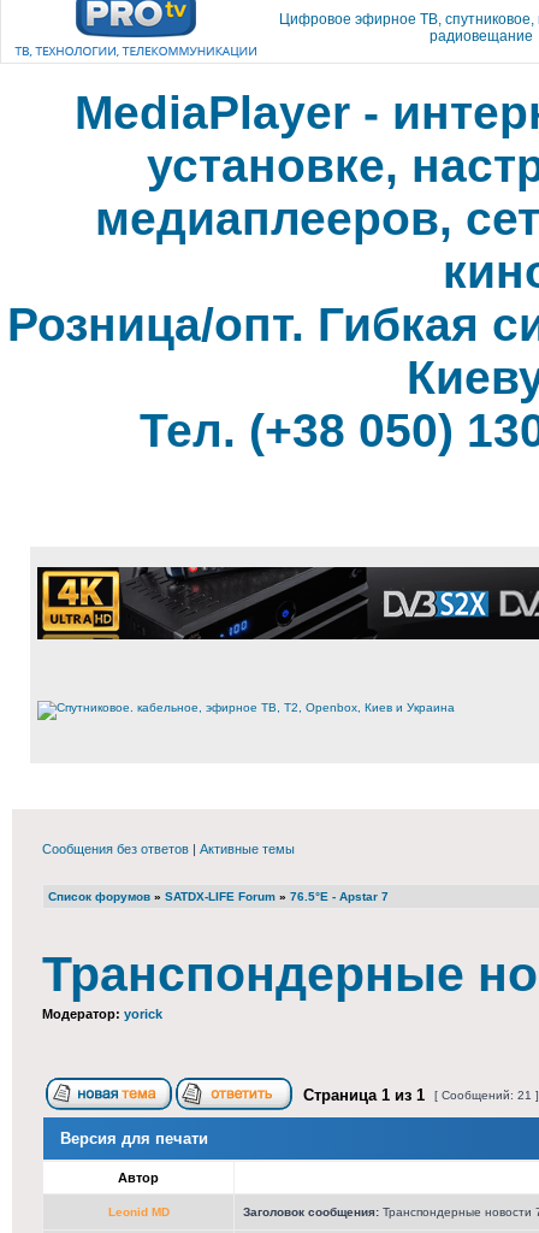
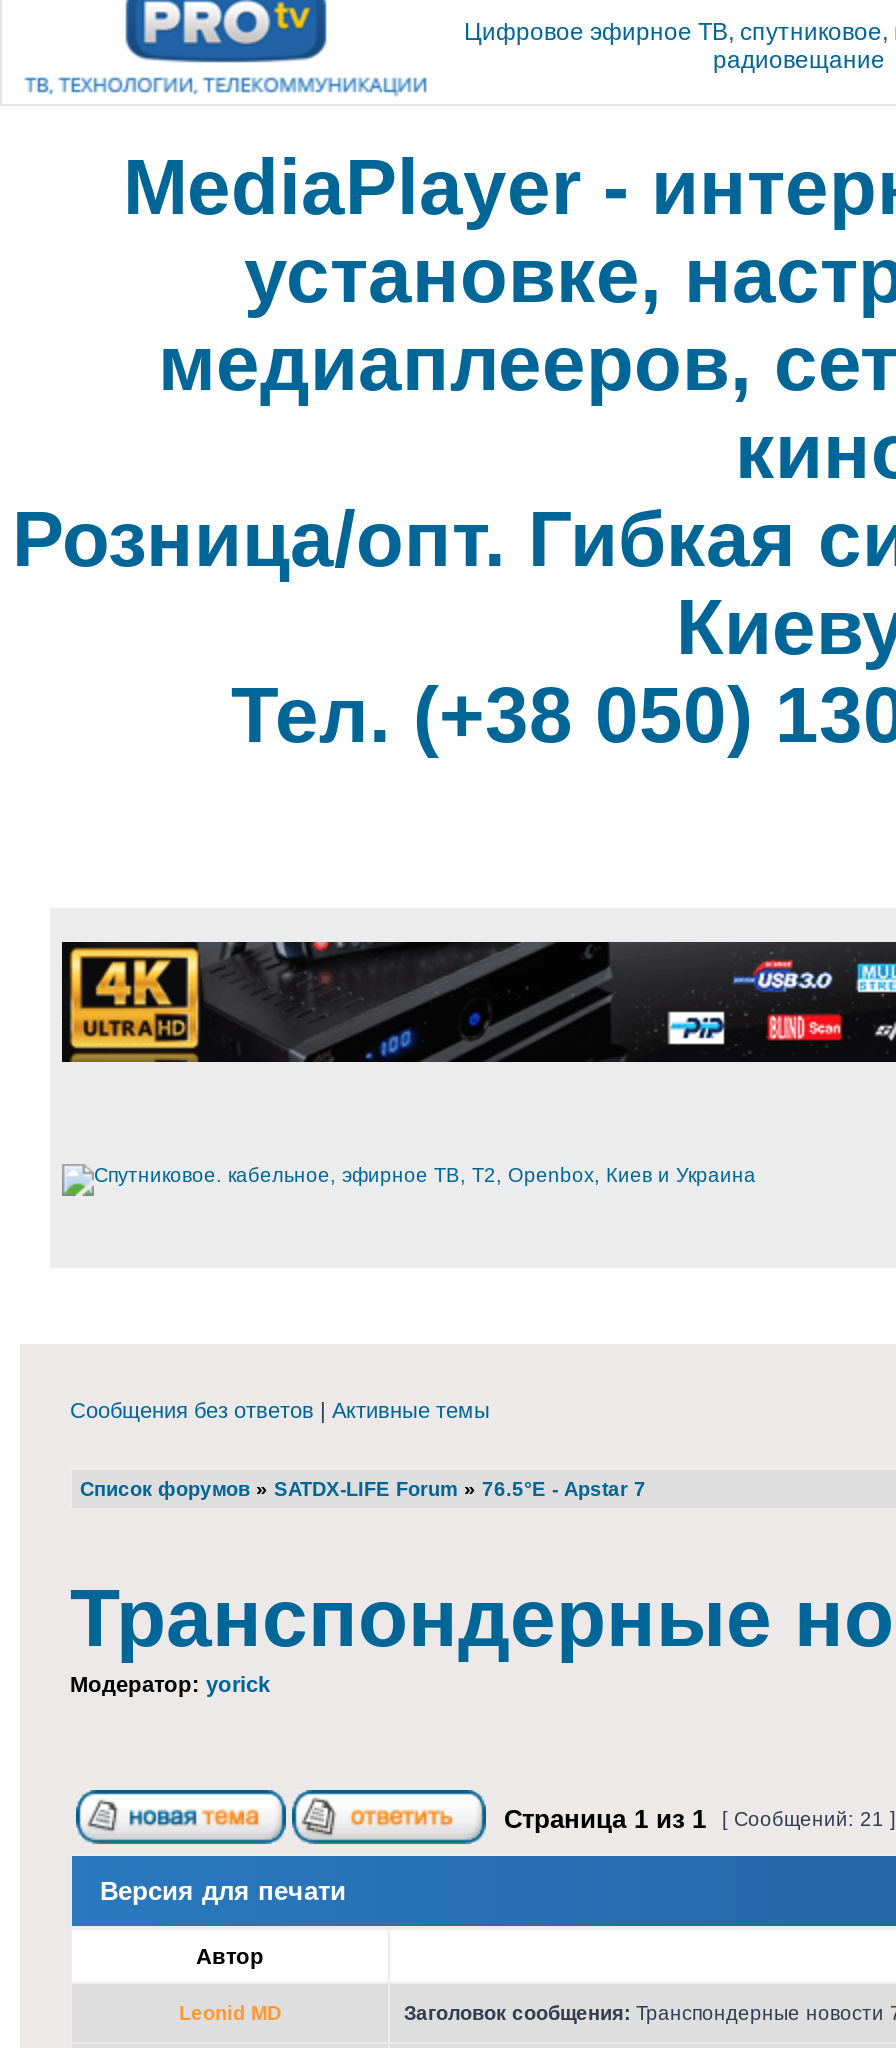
- [image]
+ [image]
